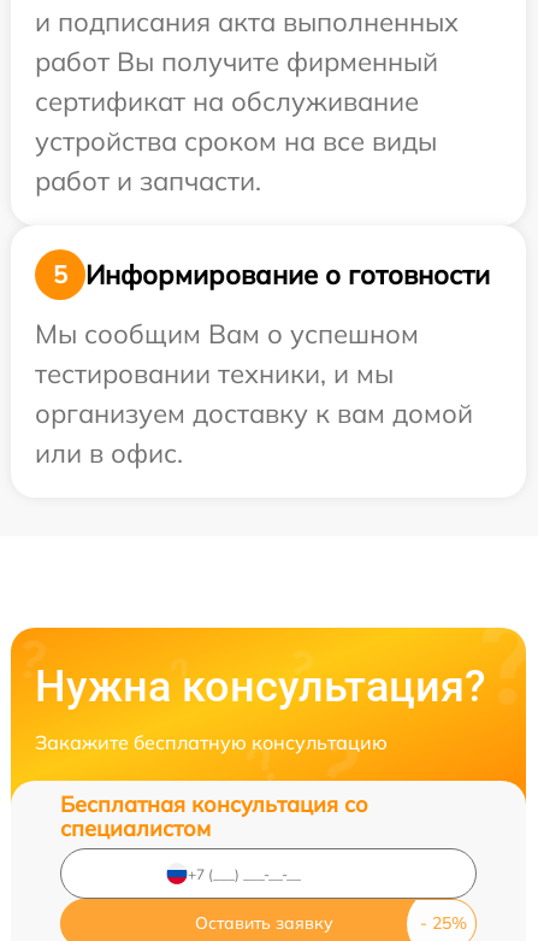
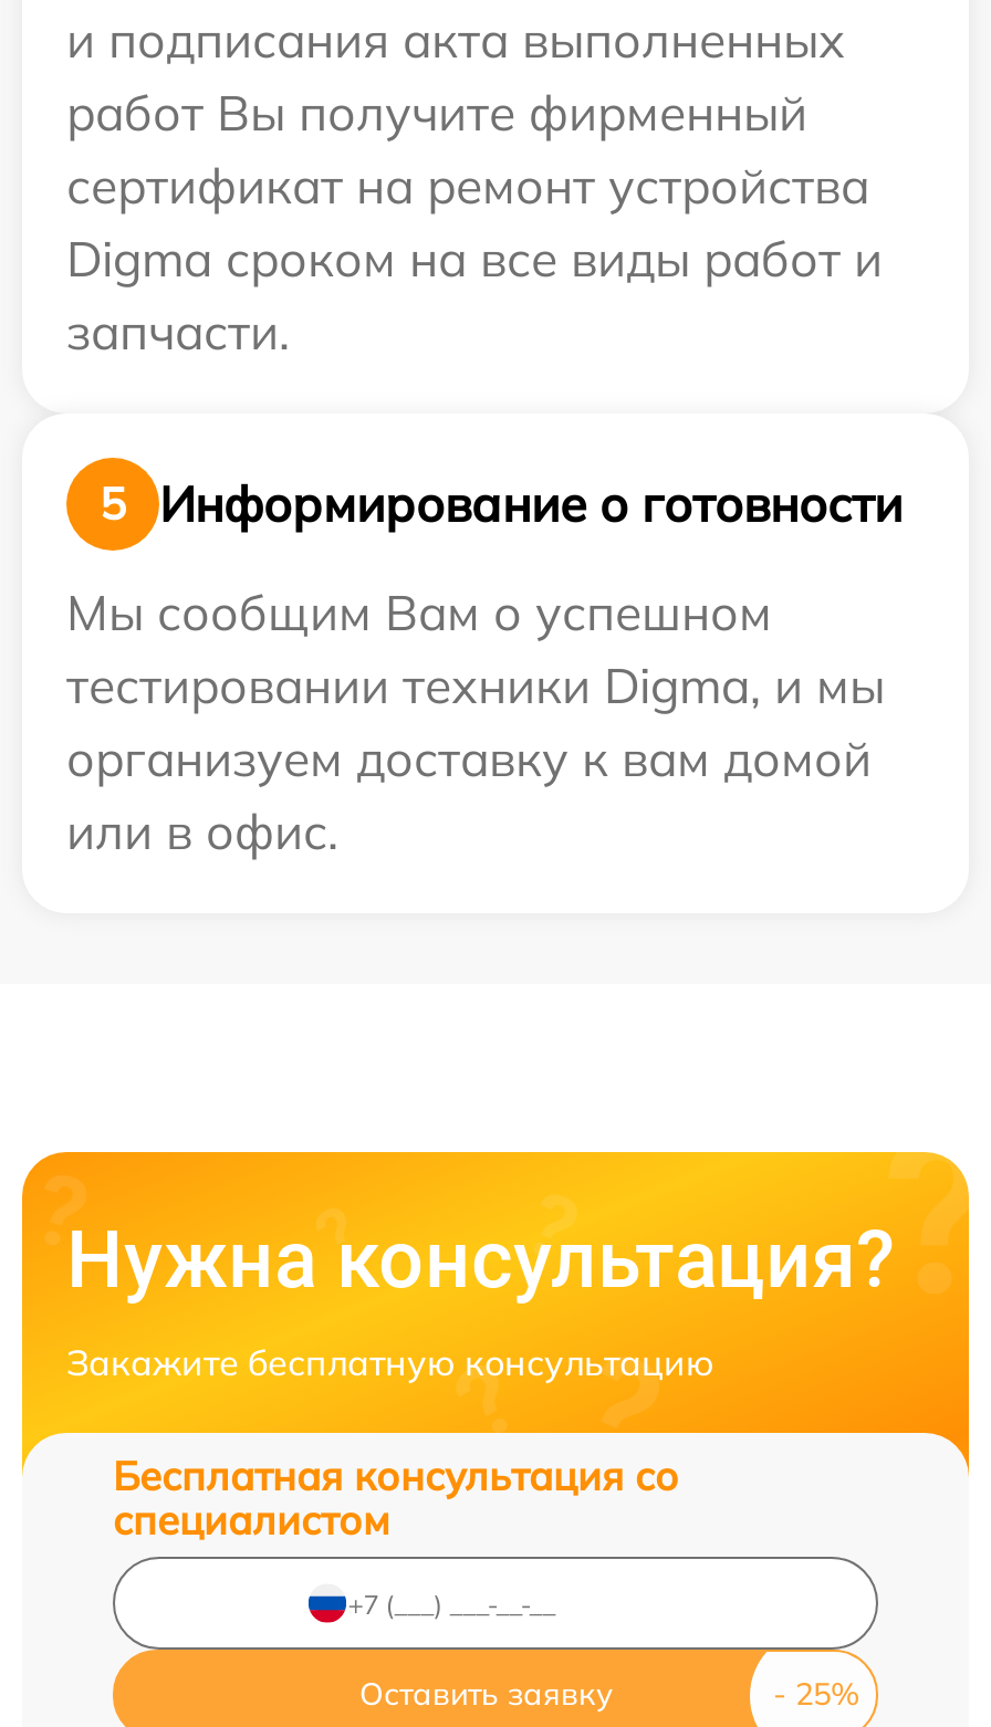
- сертификат на обслуживание
- устройства сроком на все виды
- работ и запчасти.
+ сертификат на ремонт устройства
+ Digma сроком на все виды работ и
+ запчасти.

- тестировании техники, и мы
+ тестировании техники Digma, и мы
